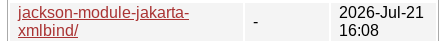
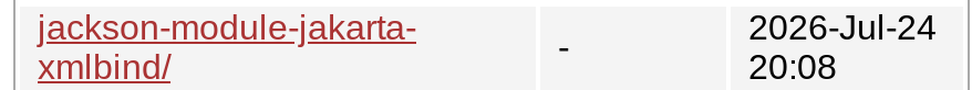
- 2026-Jul-21
- 16:08
+ 2026-Jul-24
+ 20:08
